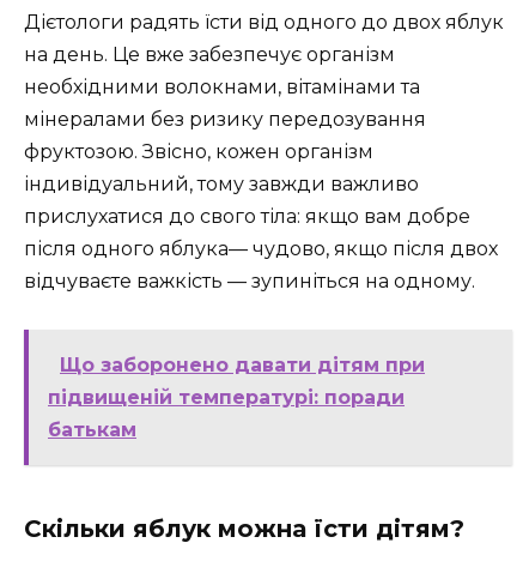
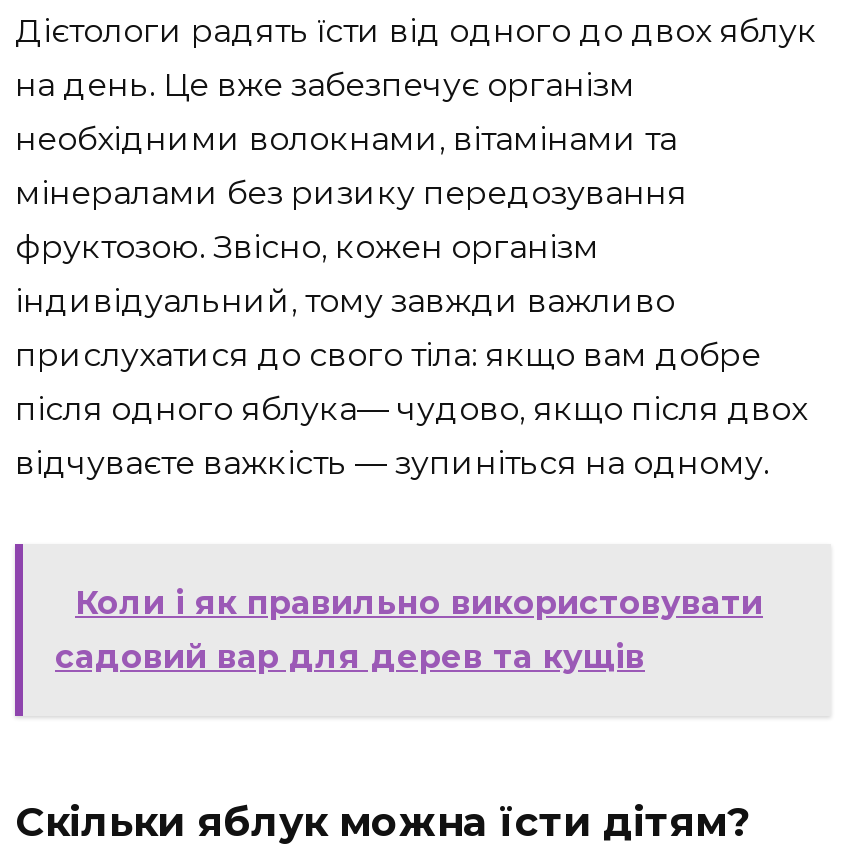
- Що заборонено давати дітям при
- підвищеній температурі: поради
- батькам
+ Коли і як правильно використовувати
+ садовий вар для дерев та кущів
